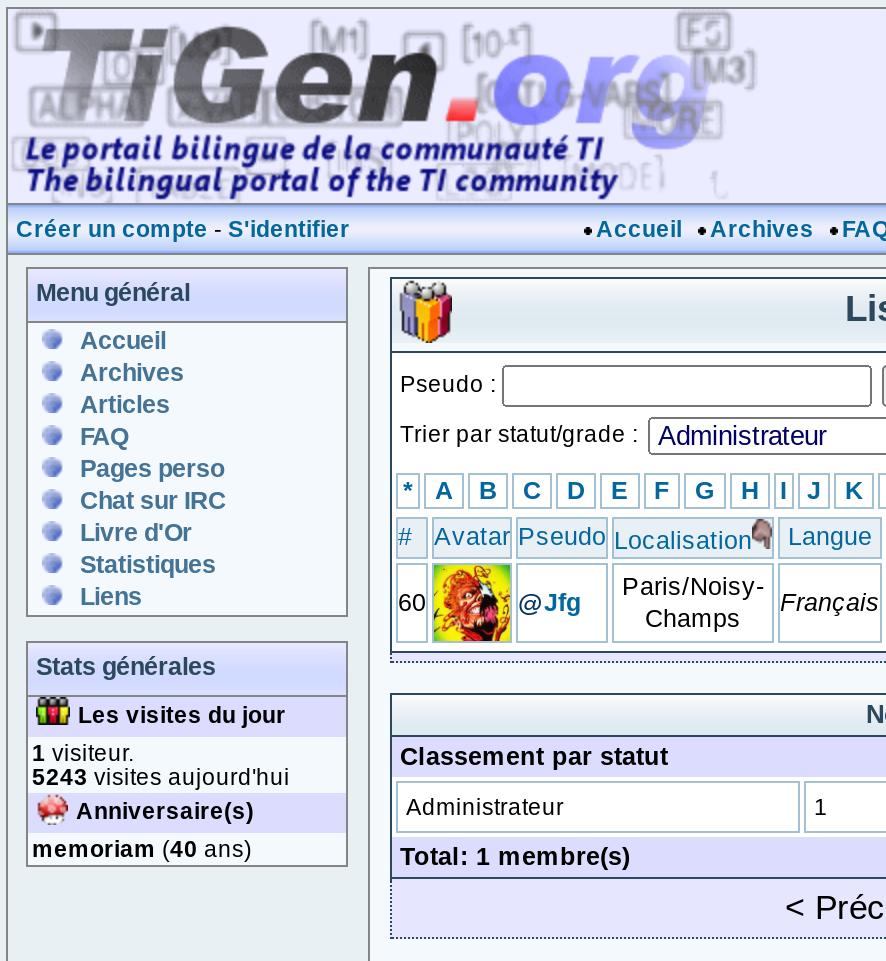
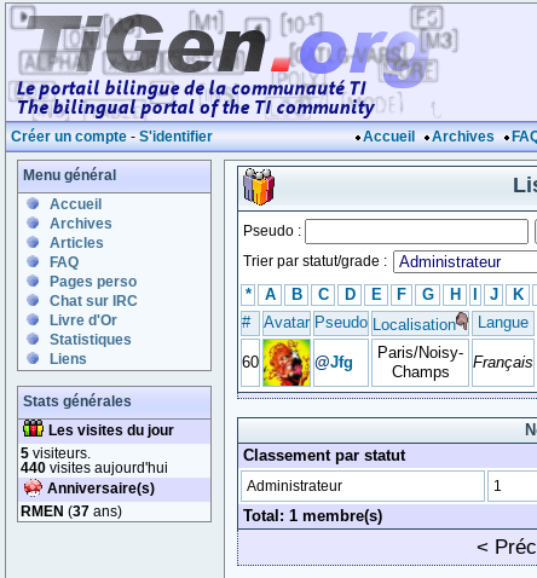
- 1 visiteur.
- 5243 visites aujourd'hui
+ 5 visiteurs.
+ 440 visites aujourd'hui

- memoriam (40 ans)
+ RMEN (37 ans)
